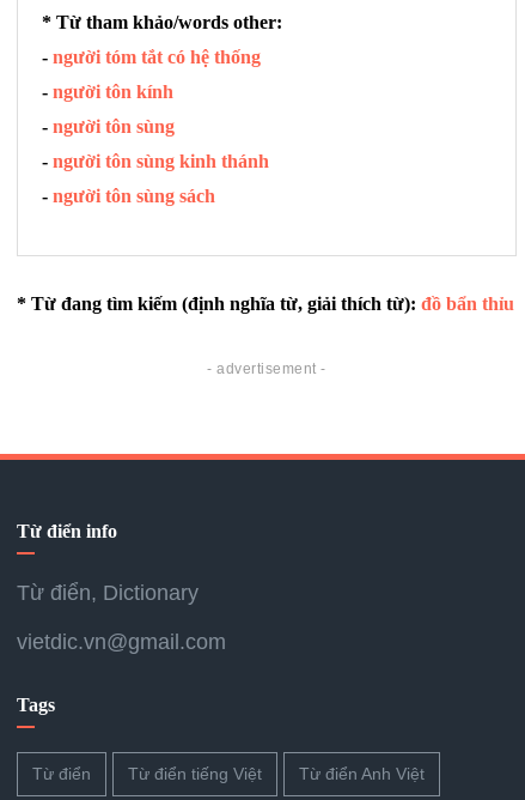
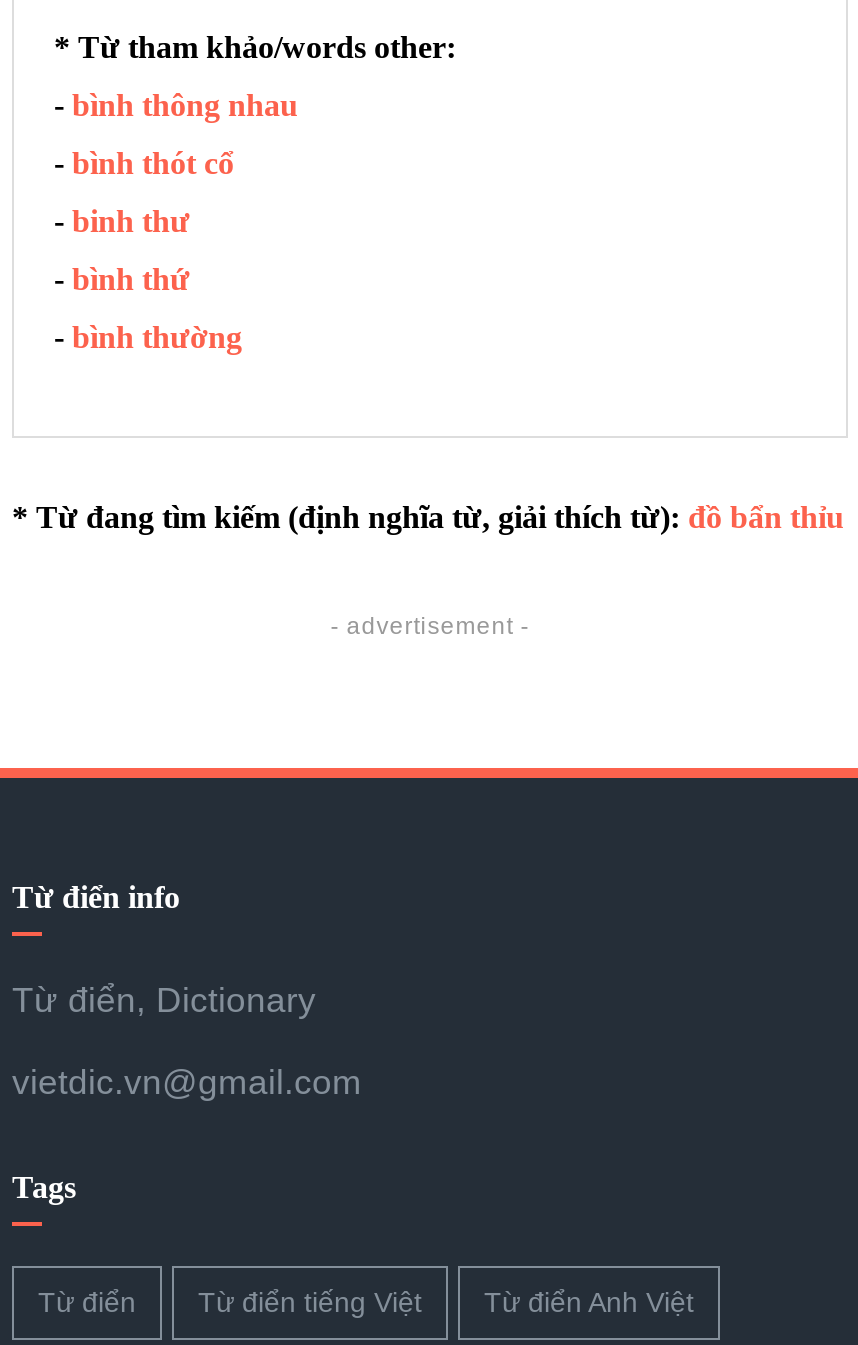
- - người tóm tắt có hệ thống
+ - bình thông nhau

- - người tôn kính
+ - bình thót cổ

- - người tôn sùng
+ - binh thư

- - người tôn sùng kinh thánh
+ - bình thứ

- - người tôn sùng sách
+ - bình thường
